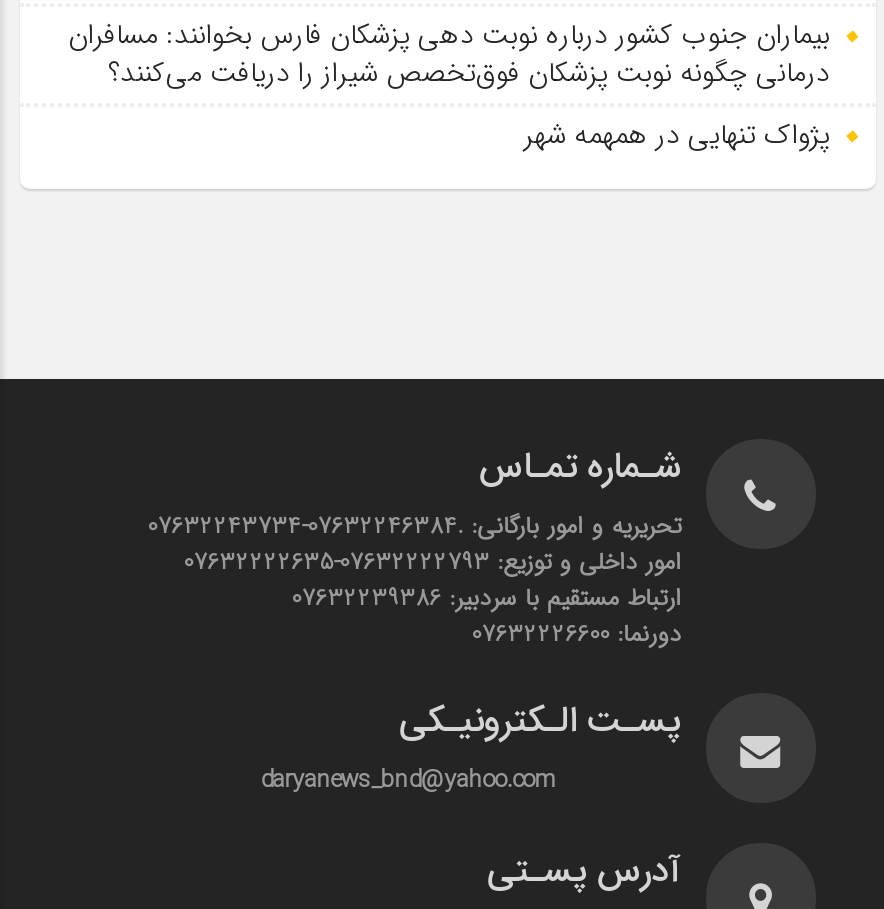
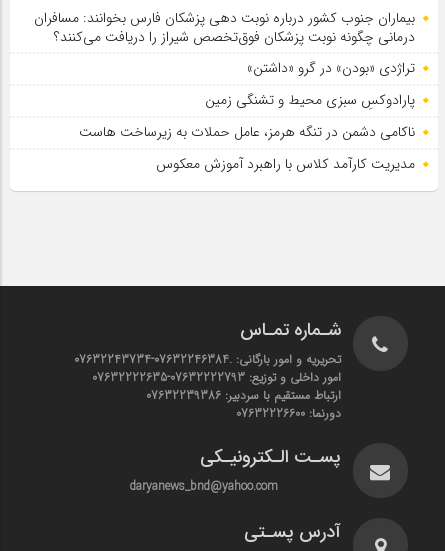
- پژواک تنهایی در همهمه شهر
+ تراژدی «بودن» در گرو «داشتن»
+ پارادوکسِ سبزی محیط و تشنگی زمین
+ ناکامی دشمن در تنگه هرمز، عامل حملات به زیرساخت هاست
+ مدیریت کارآمد کلاس با راهبرد آموزش معکوس
